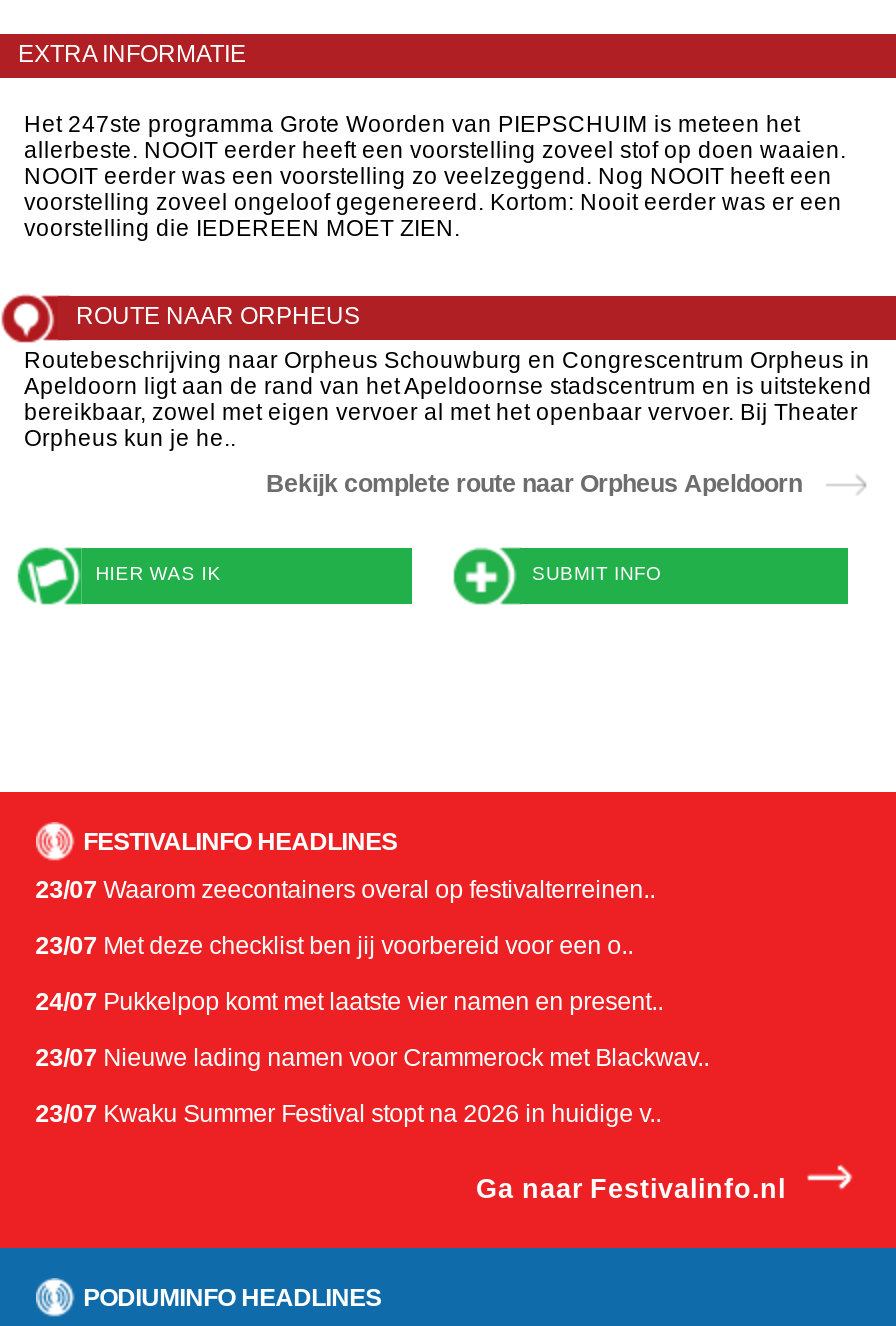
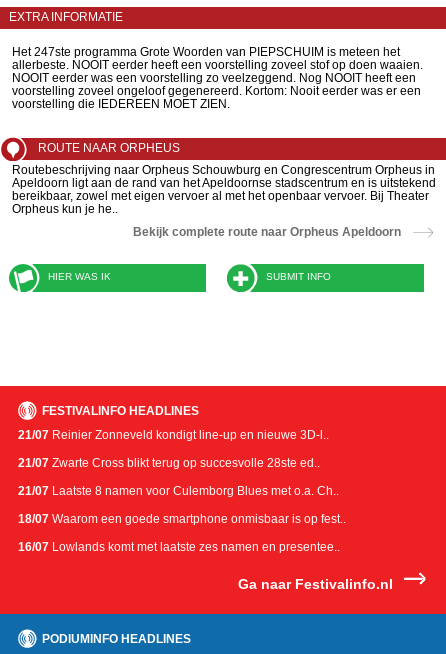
- 23/07 Waarom zeecontainers overal op festivalterreinen..
+ 21/07 Reinier Zonneveld kondigt line-up en nieuwe 3D-l..

- 23/07 Met deze checklist ben jij voorbereid voor een o..
+ 21/07 Zwarte Cross blikt terug op succesvolle 28ste ed..

- 24/07 Pukkelpop komt met laatste vier namen en present..
+ 21/07 Laatste 8 namen voor Culemborg Blues met o.a. Ch..

- 23/07 Nieuwe lading namen voor Crammerock met Blackwav..
+ 18/07 Waarom een goede smartphone onmisbaar is op fest..

- 23/07 Kwaku Summer Festival stopt na 2026 in huidige v..
+ 16/07 Lowlands komt met laatste zes namen en presentee..
